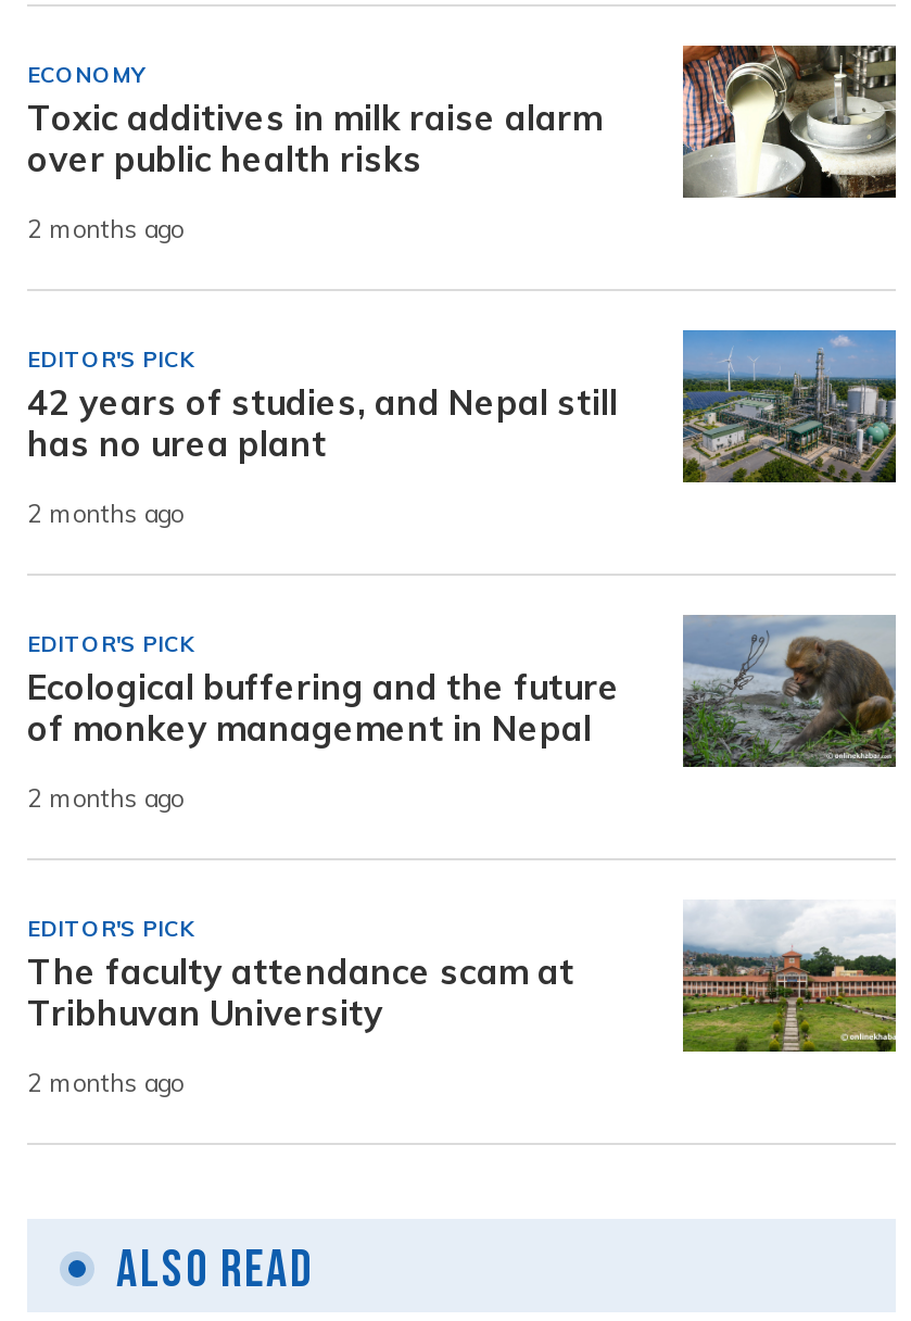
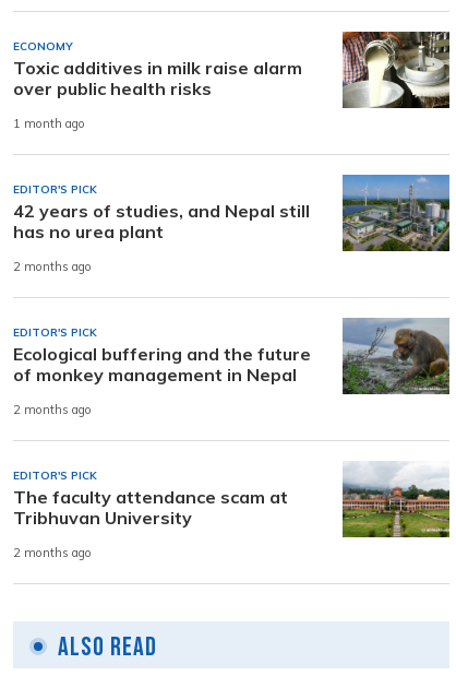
- 2 months ago
+ 1 month ago
